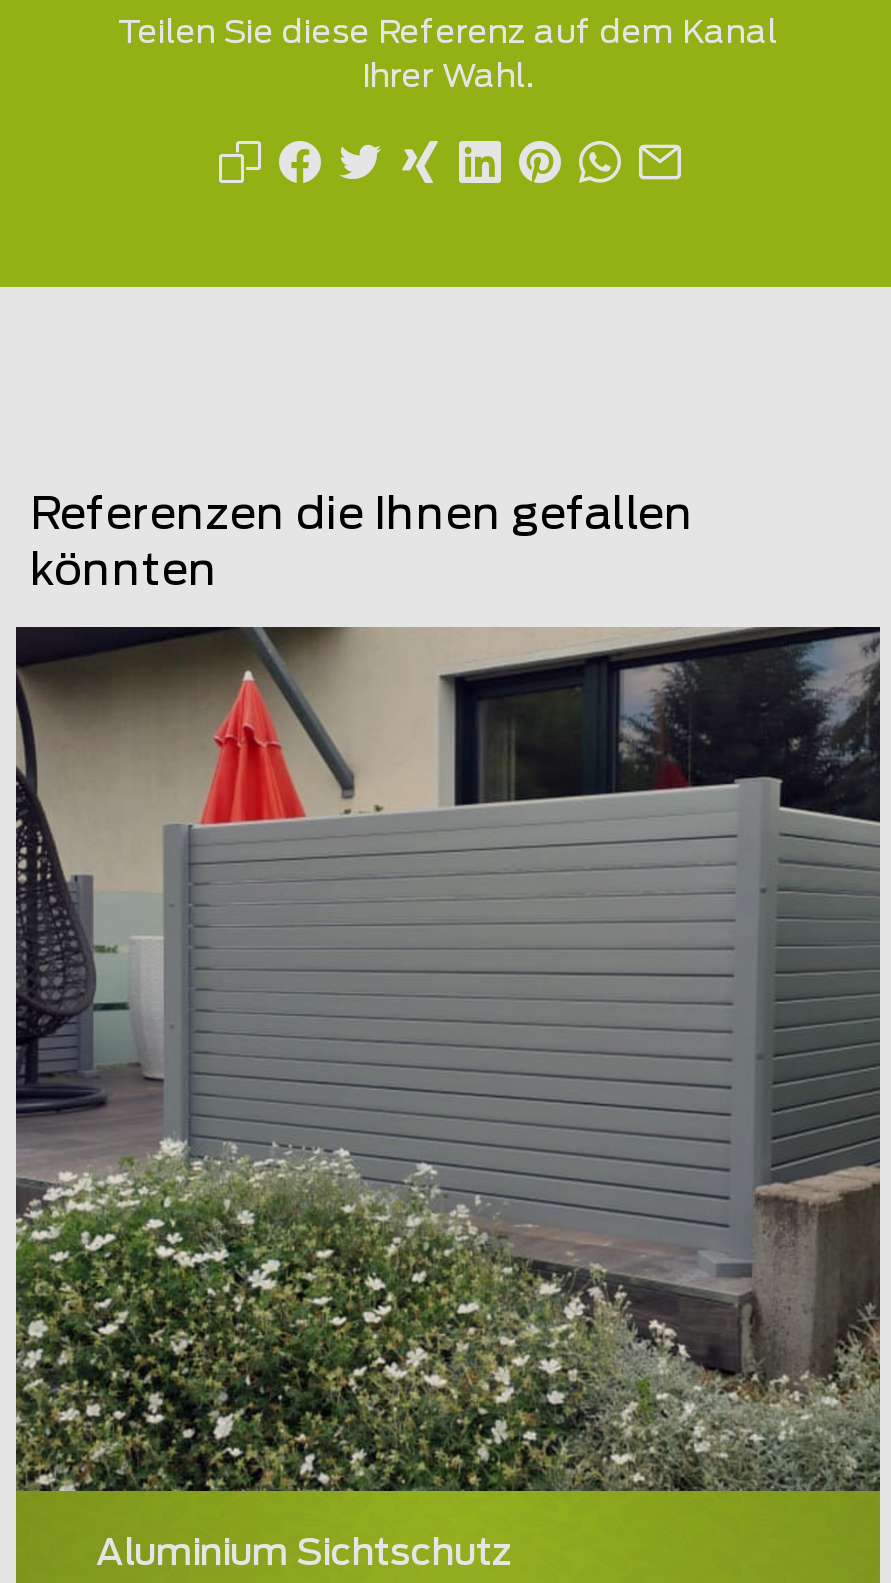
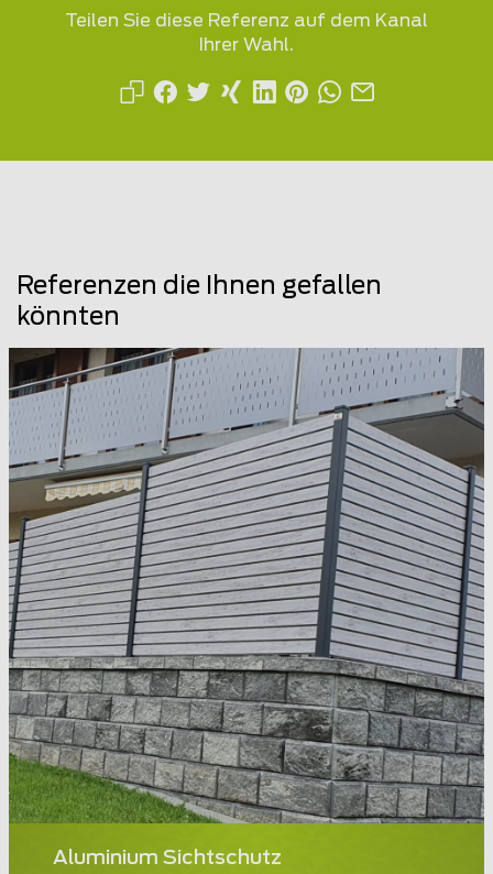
- [image]
+ [image]
